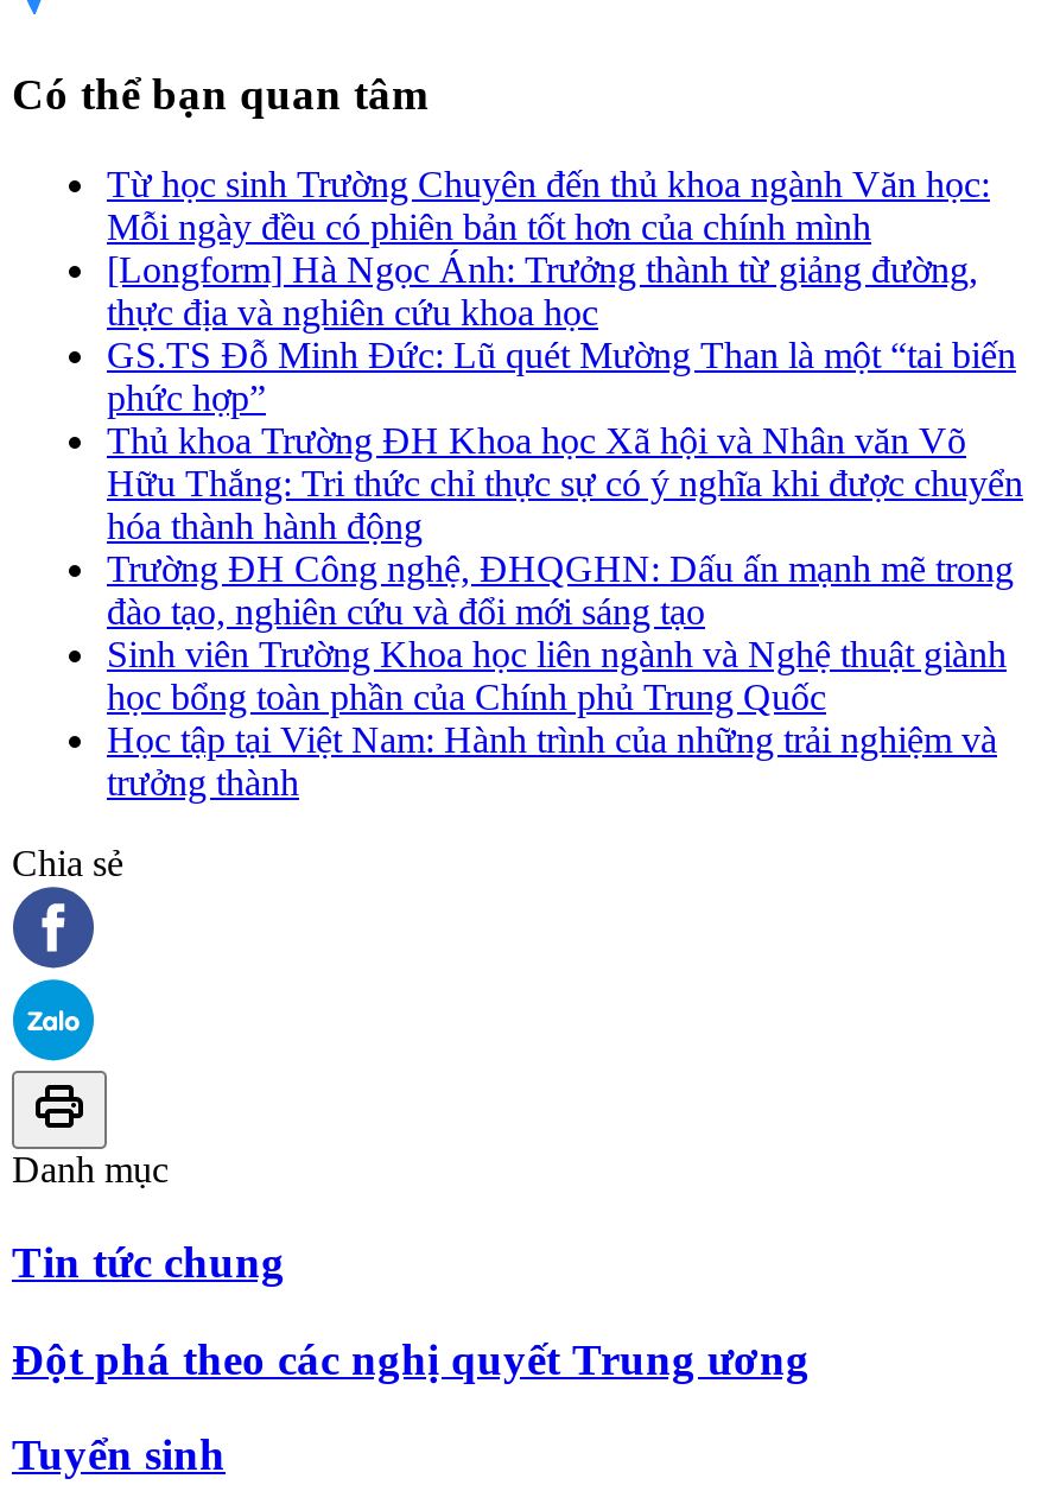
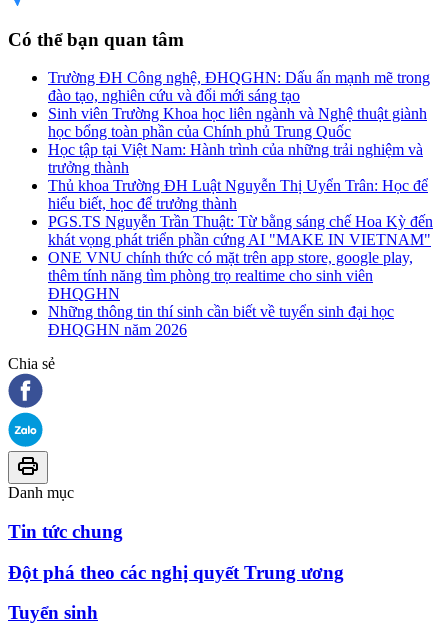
- Từ học sinh Trường Chuyên đến thủ khoa ngành Văn học:
- Mỗi ngày đều có phiên bản tốt hơn của chính mình
- [Longform] Hà Ngọc Ánh: Trưởng thành từ giảng đường,
- thực địa và nghiên cứu khoa học
- GS.TS Đỗ Minh Đức: Lũ quét Mường Than là một “tai biến
- phức hợp”
- Thủ khoa Trường ĐH Khoa học Xã hội và Nhân văn Võ
- Hữu Thắng: Tri thức chỉ thực sự có ý nghĩa khi được chuyển
- hóa thành hành động

moved up: Trường ĐH Công nghệ, ĐHQGHN: Dấu ấn mạnh mẽ trong | đào tạo, nghiên cứu và đổi mới sáng tạo | Sinh viên Trường Khoa học liên ngành và Nghệ thuật giành | học bổng toàn phần của Chính phủ Trung Quốc | Học tập tại Việt Nam: Hành trình của những trải nghiệm và | trưởng thành

+ Thủ khoa Trường ĐH Luật Nguyễn Thị Uyển Trân: Học để
+ hiểu biết, học để trưởng thành
+ PGS.TS Nguyễn Trần Thuật: Từ bằng sáng chế Hoa Kỳ đến
+ khát vọng phát triển phần cứng AI "MAKE IN VIETNAM"
+ ONE VNU chính thức có mặt trên app store, google play,
+ thêm tính năng tìm phòng trọ realtime cho sinh viên
+ ĐHQGHN
+ Những thông tin thí sinh cần biết về tuyển sinh đại học
+ ĐHQGHN năm 2026
